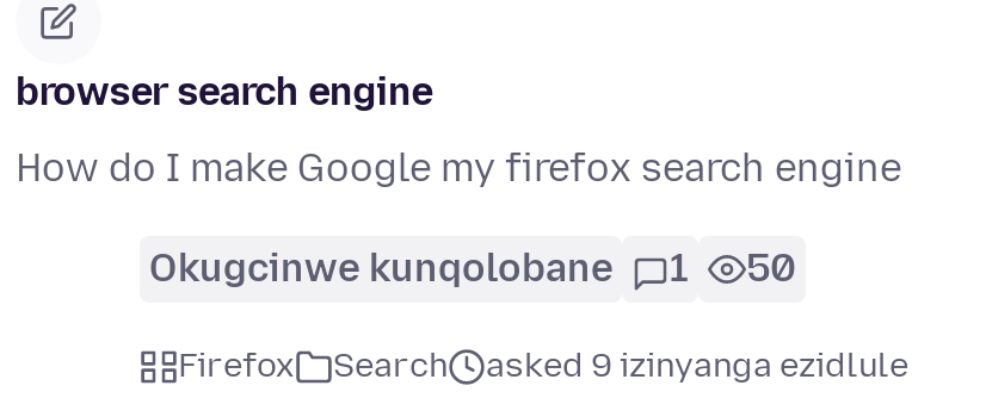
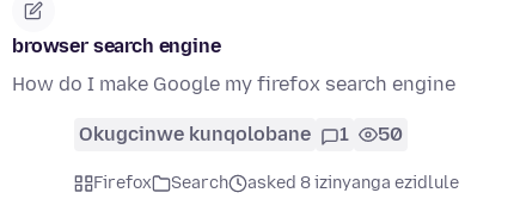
- asked 9 izinyanga ezidlule
+ asked 8 izinyanga ezidlule
